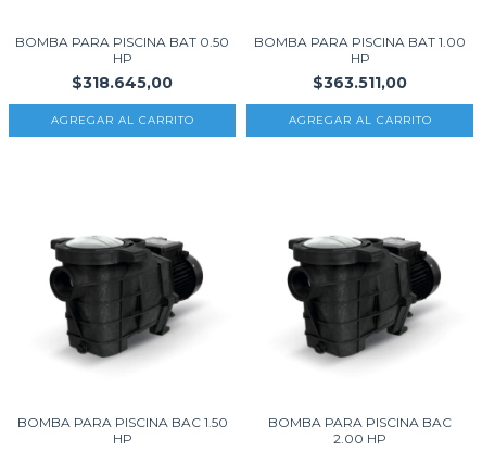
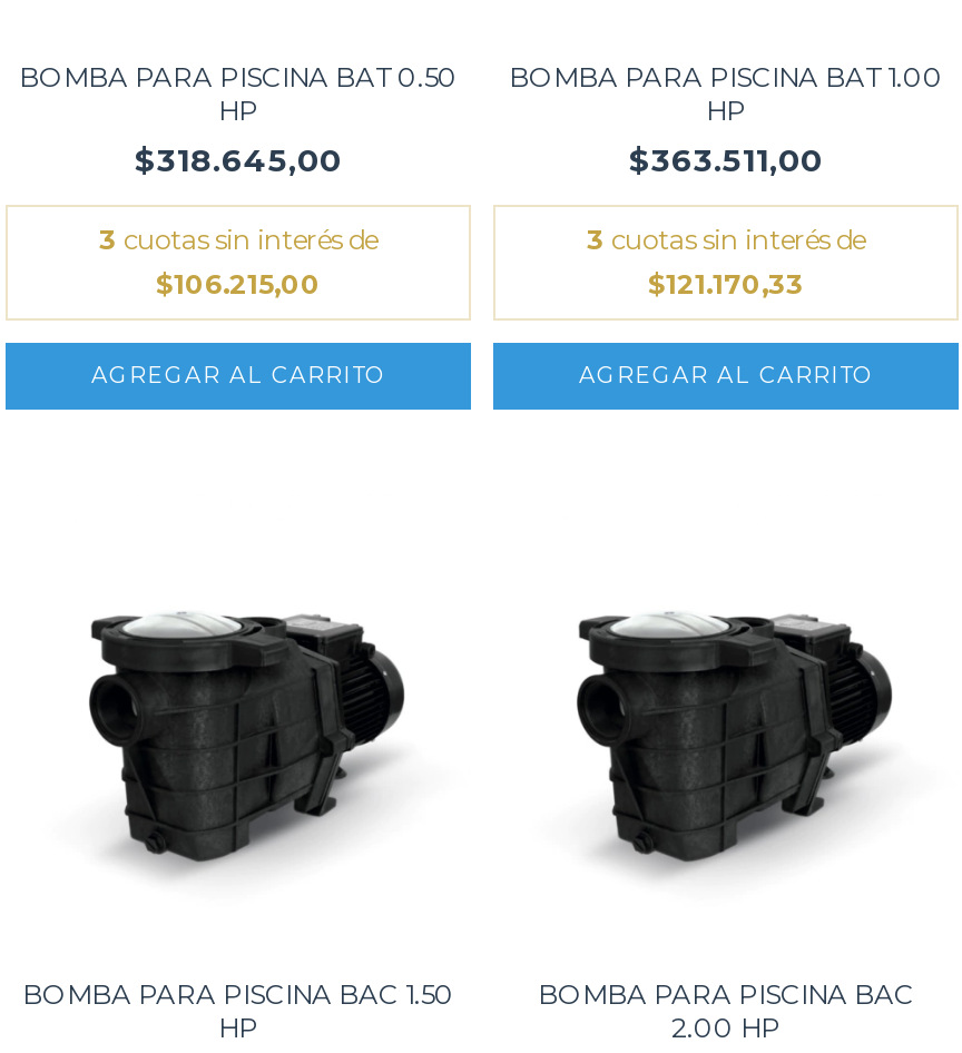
+ 3 cuotas sin interés de
+ $106.215,00

+ 3 cuotas sin interés de
+ $121.170,33
